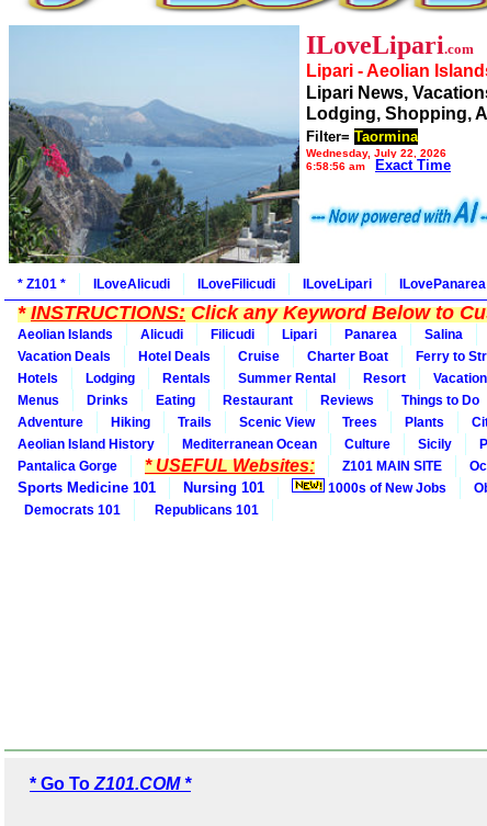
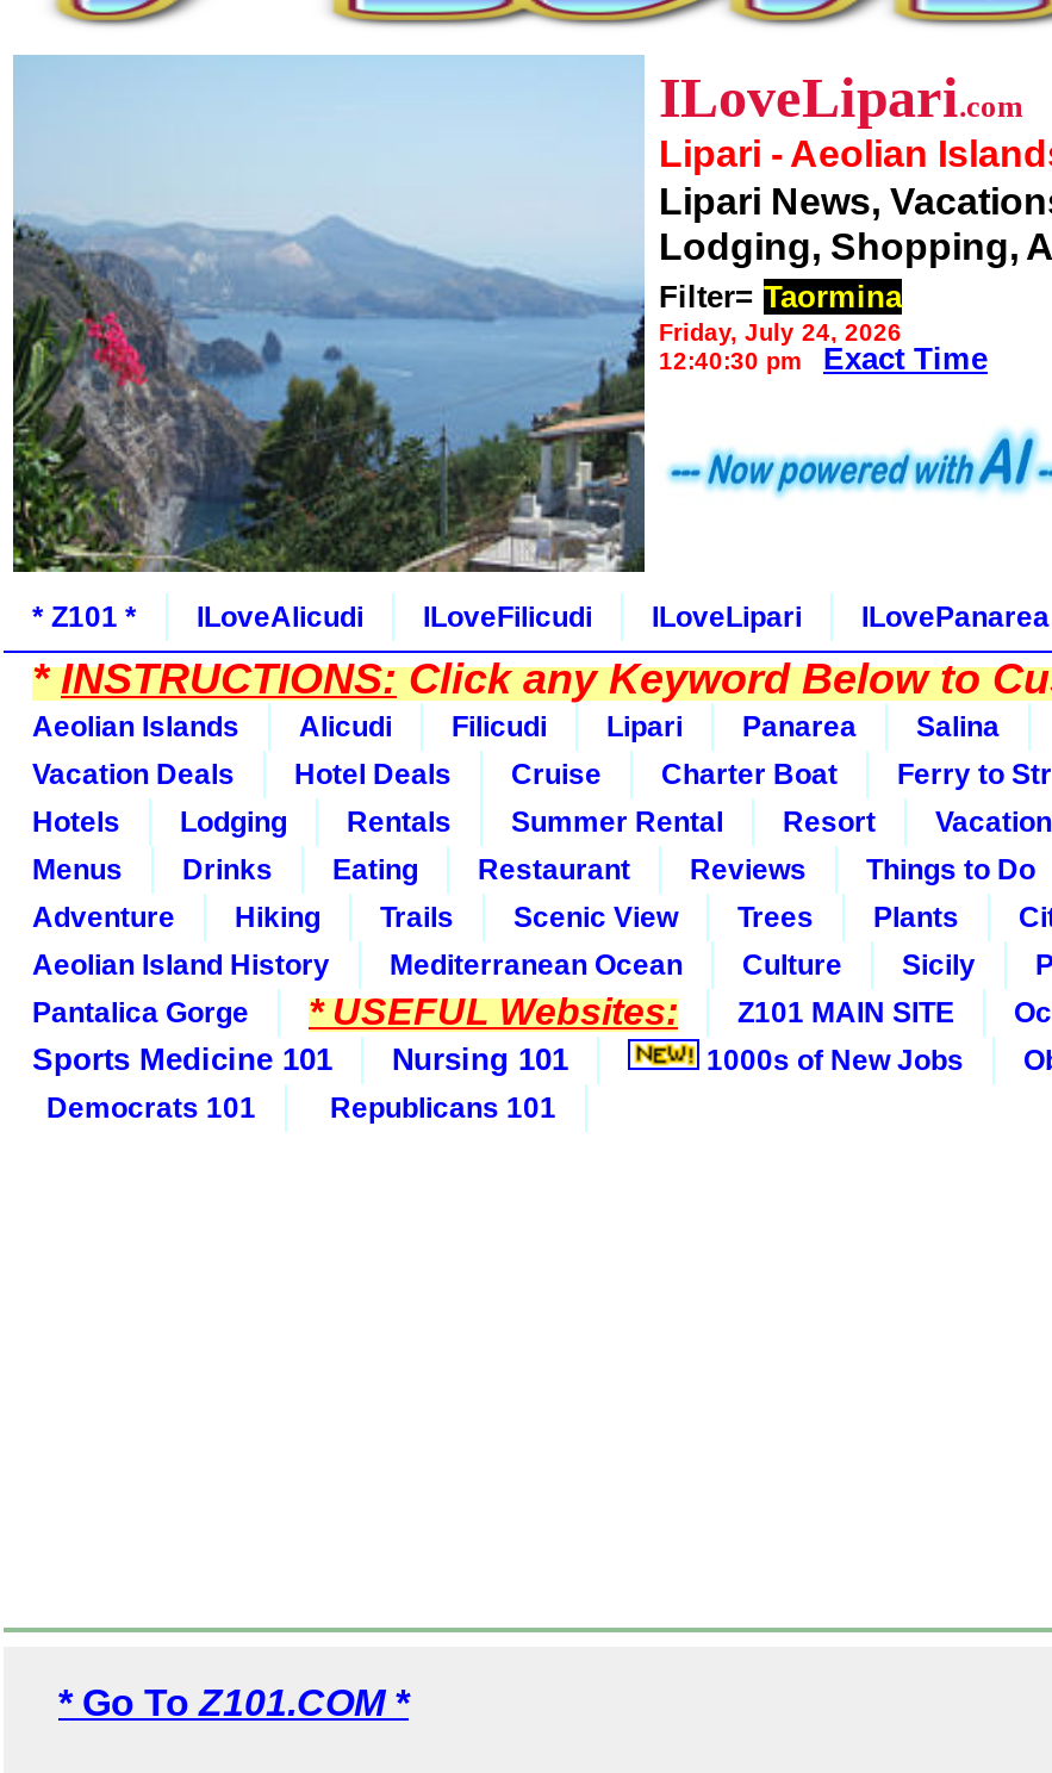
- Wednesday, July 22, 2026
- 6:58:56 am
+ Friday, July 24, 2026
+ 12:40:30 pm
